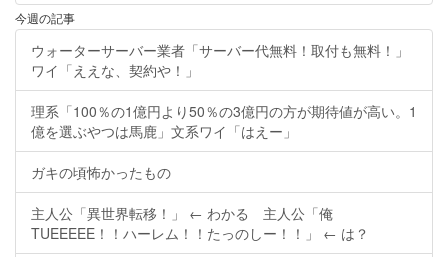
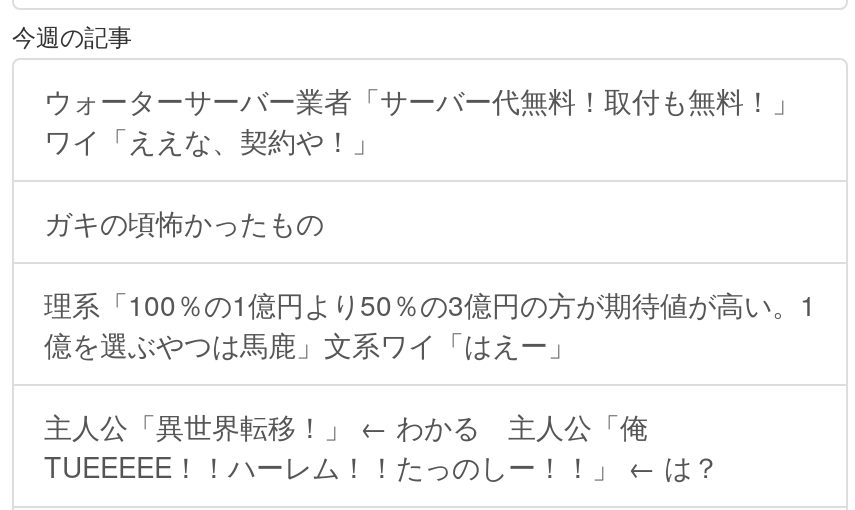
moved down: 理系「100％の1億円より50％の3億円の方が期待値が高い。1 | 億を選ぶやつは馬鹿」文系ワイ「はえー」

moved up: ガキの頃怖かったもの
